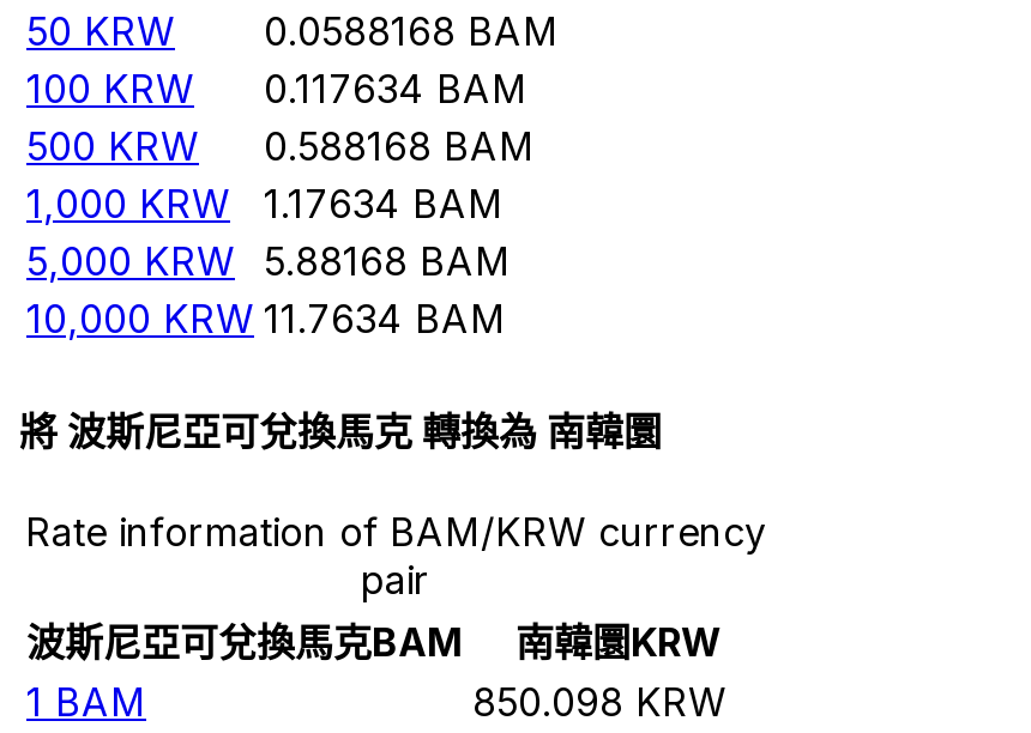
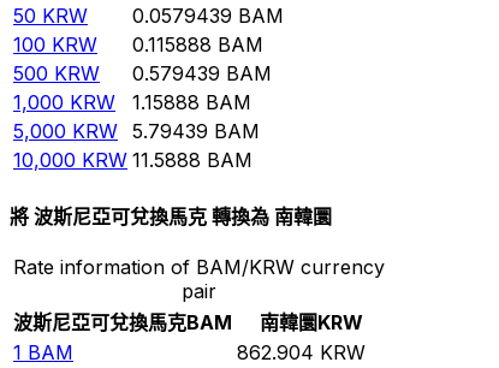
- 50 KRW 0.0588168 BAM
+ 50 KRW 0.0579439 BAM

- 100 KRW 0.117634 BAM
+ 100 KRW 0.115888 BAM

- 500 KRW 0.588168 BAM
+ 500 KRW 0.579439 BAM

- 1,000 KRW 1.17634 BAM
+ 1,000 KRW 1.15888 BAM

- 5,000 KRW 5.88168 BAM
+ 5,000 KRW 5.79439 BAM

- 10,000 KRW 11.7634 BAM
+ 10,000 KRW 11.5888 BAM

- 850.098 KRW
+ 862.904 KRW
